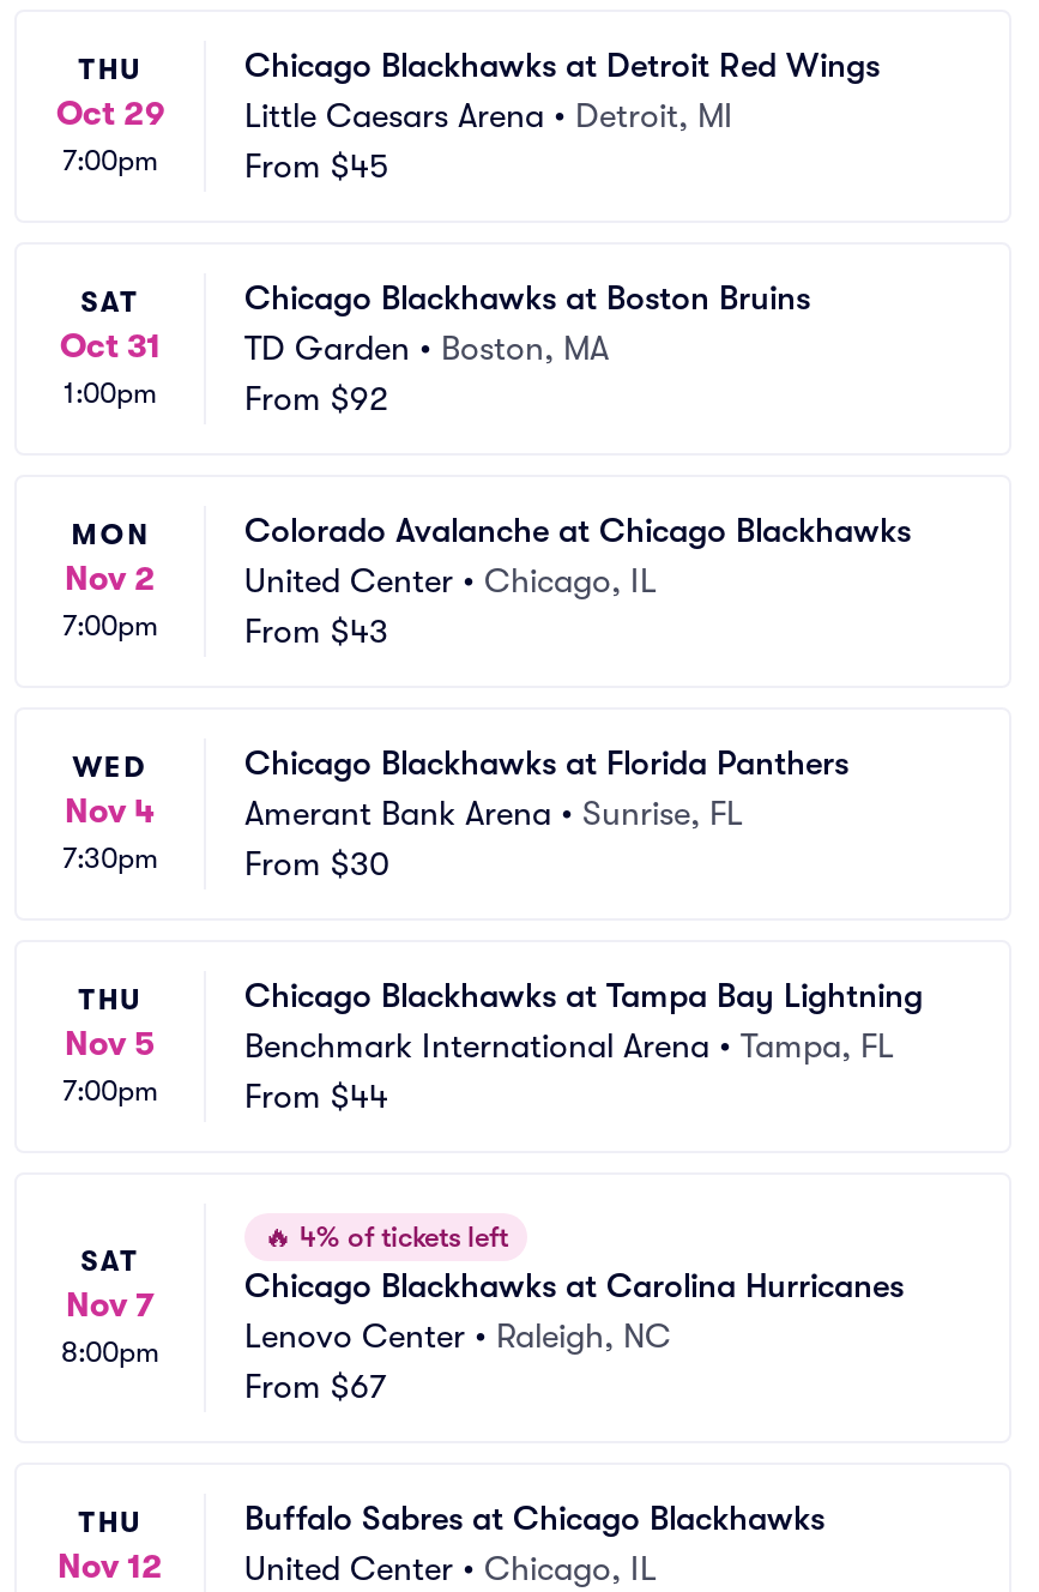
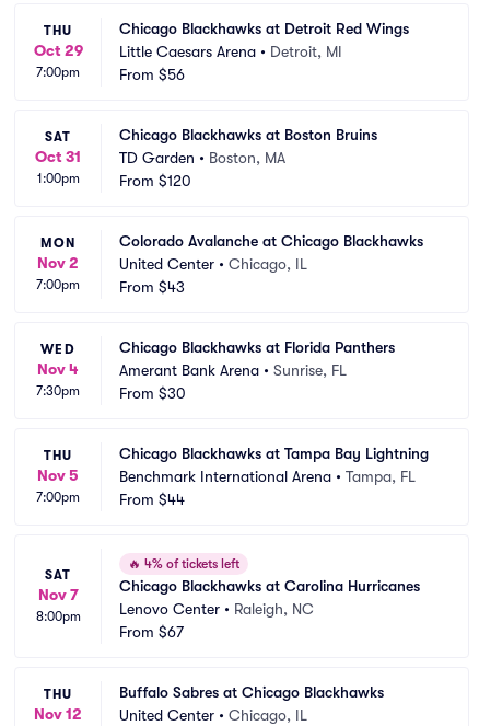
- From $45
+ From $56

- From $92
+ From $120
